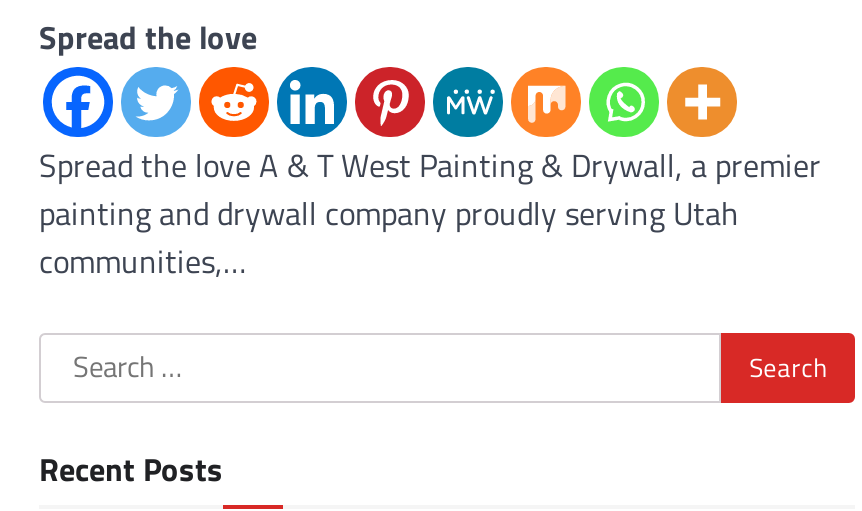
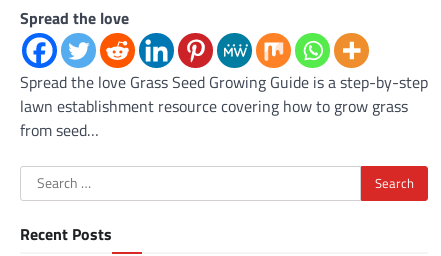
- Spread the love A & T West Painting & Drywall, a premier
- painting and drywall company proudly serving Utah
- communities,…
+ Spread the love Grass Seed Growing Guide is a step-by-step
+ lawn establishment resource covering how to grow grass
+ from seed…
